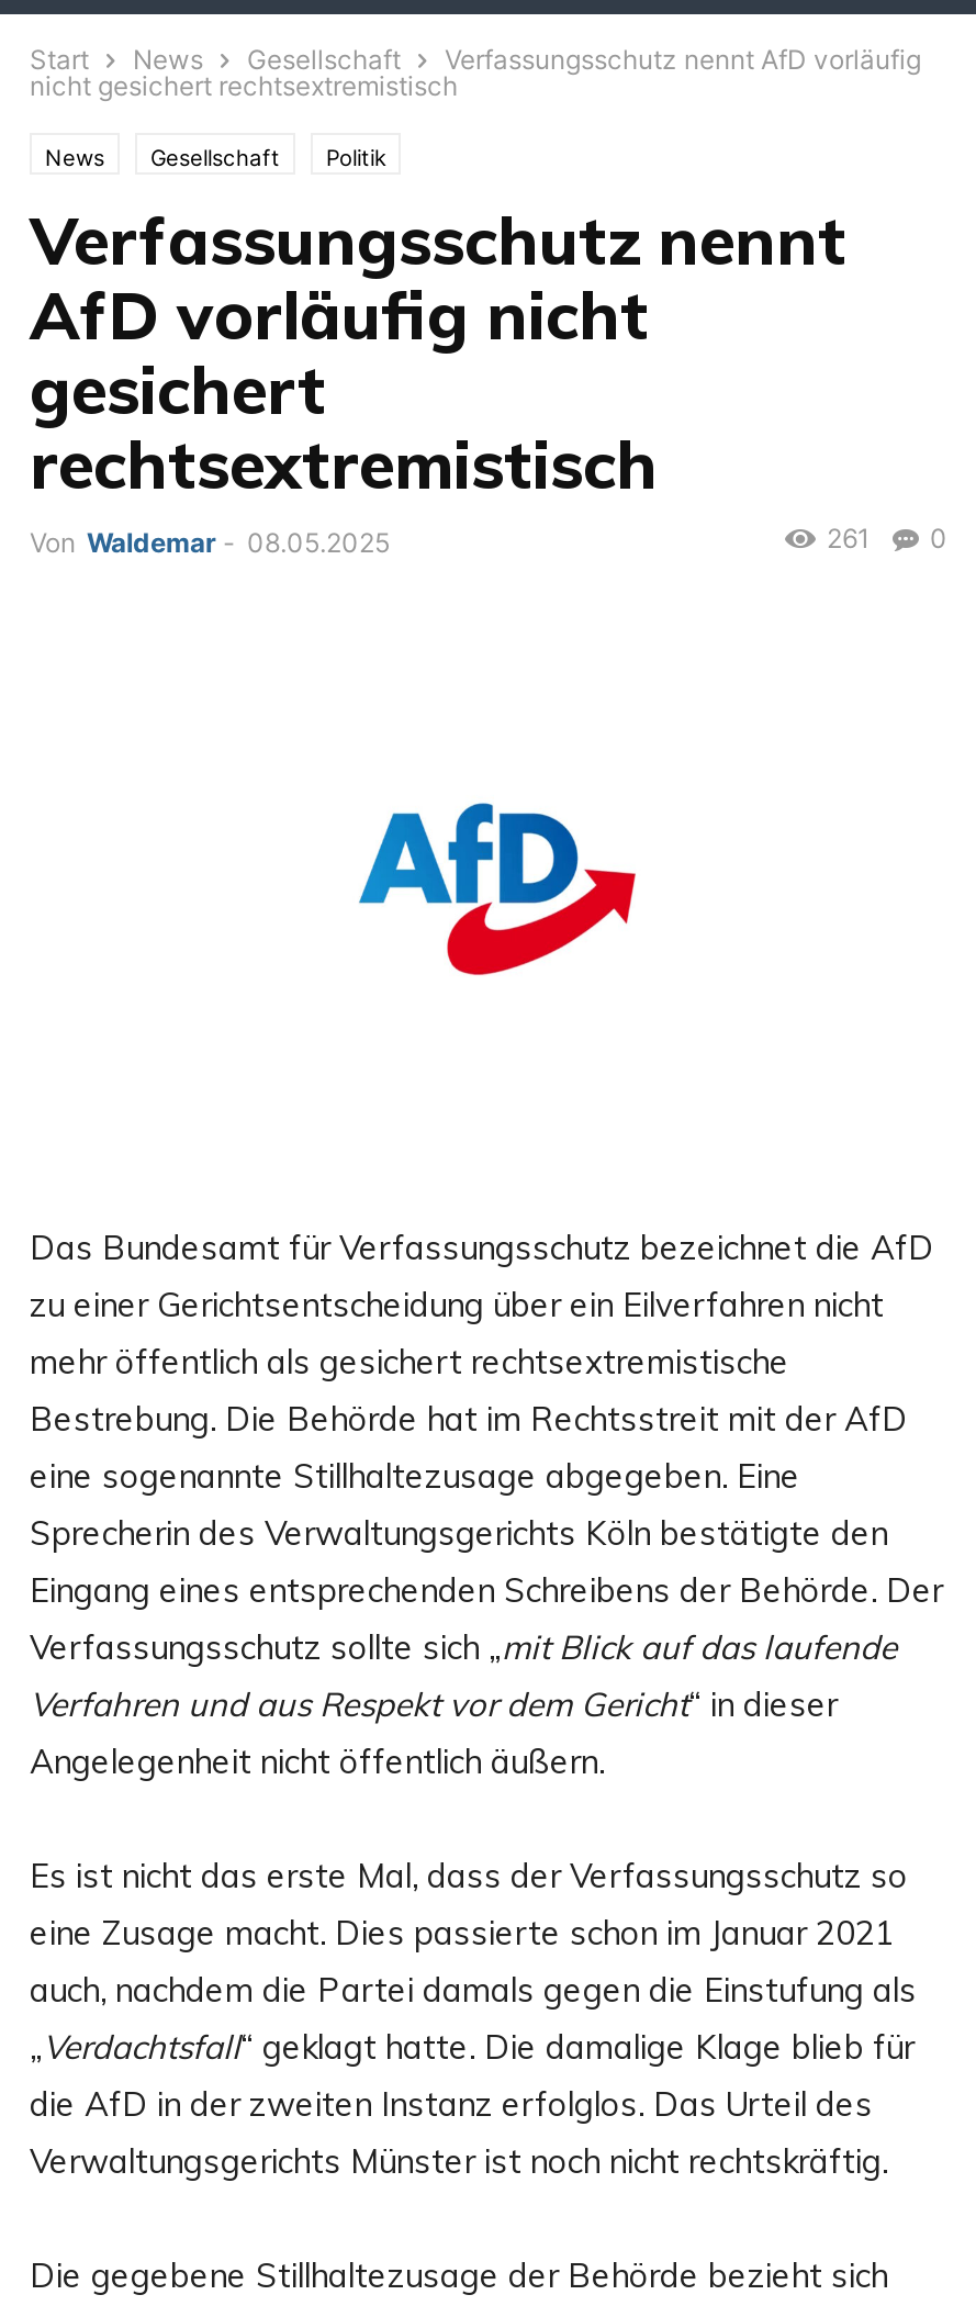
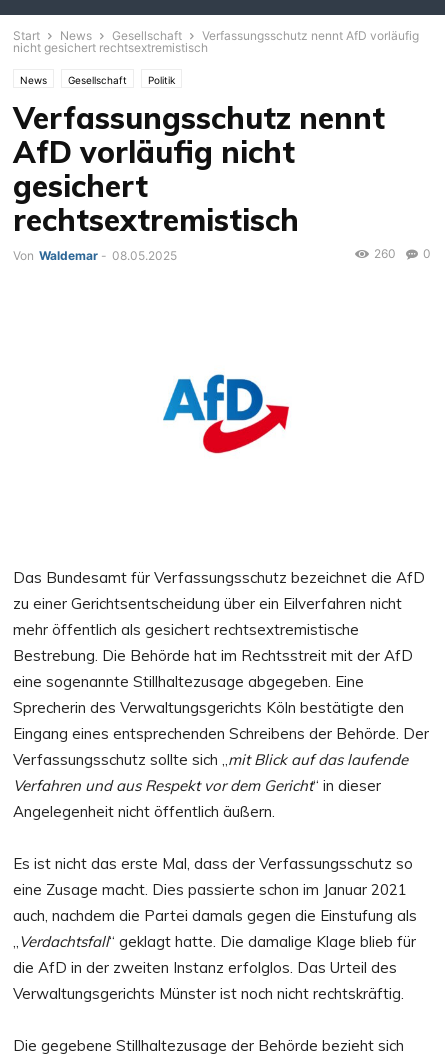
- 261 0
+ 260 0
